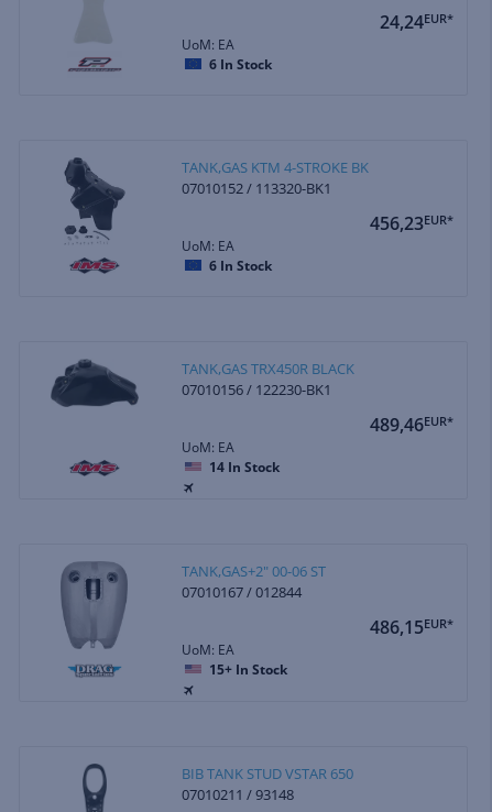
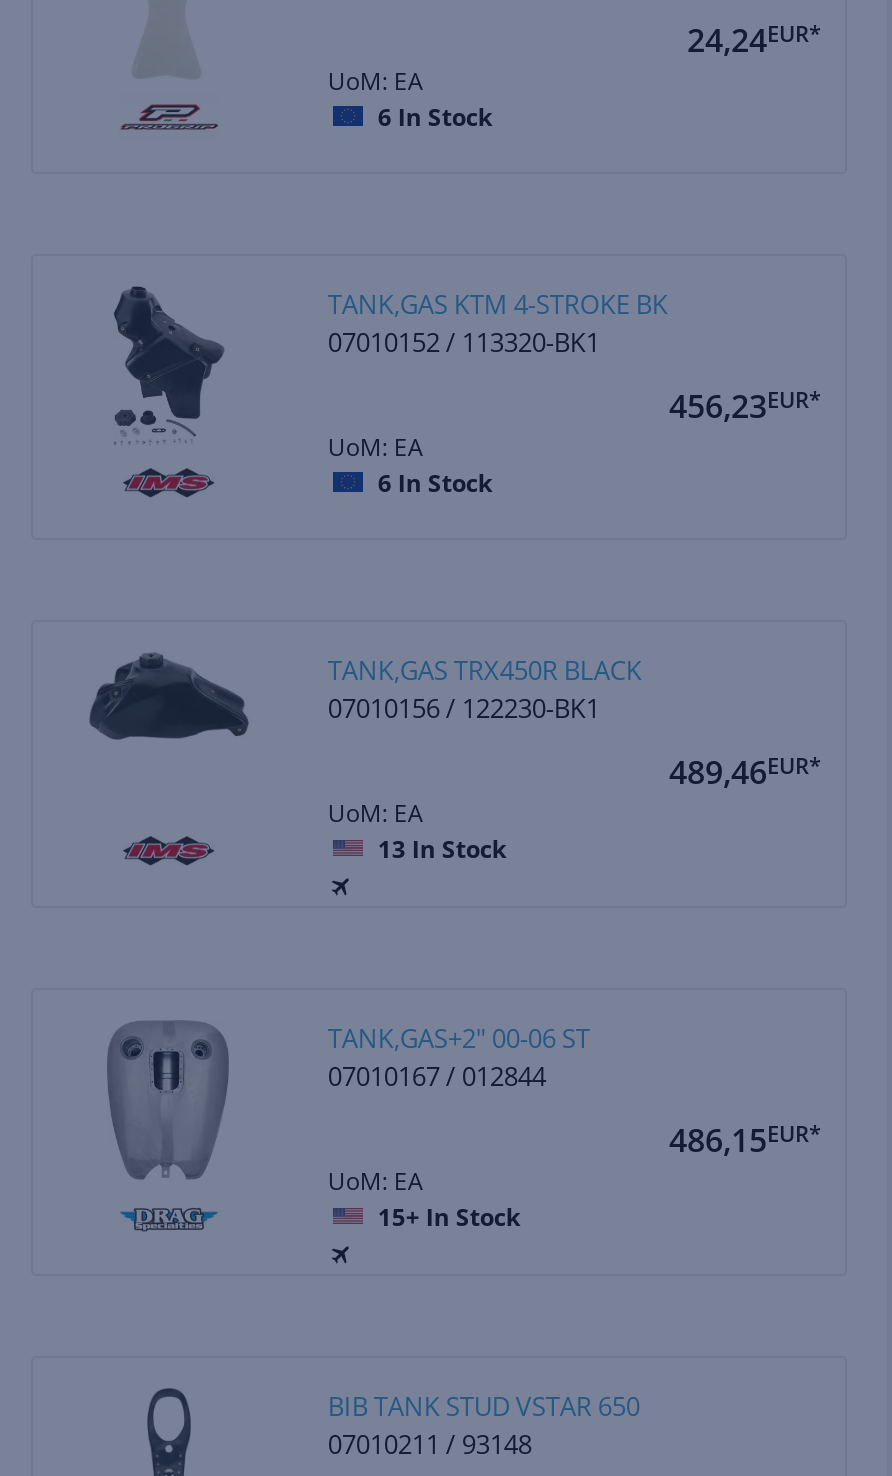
- 14 In Stock
+ 13 In Stock
